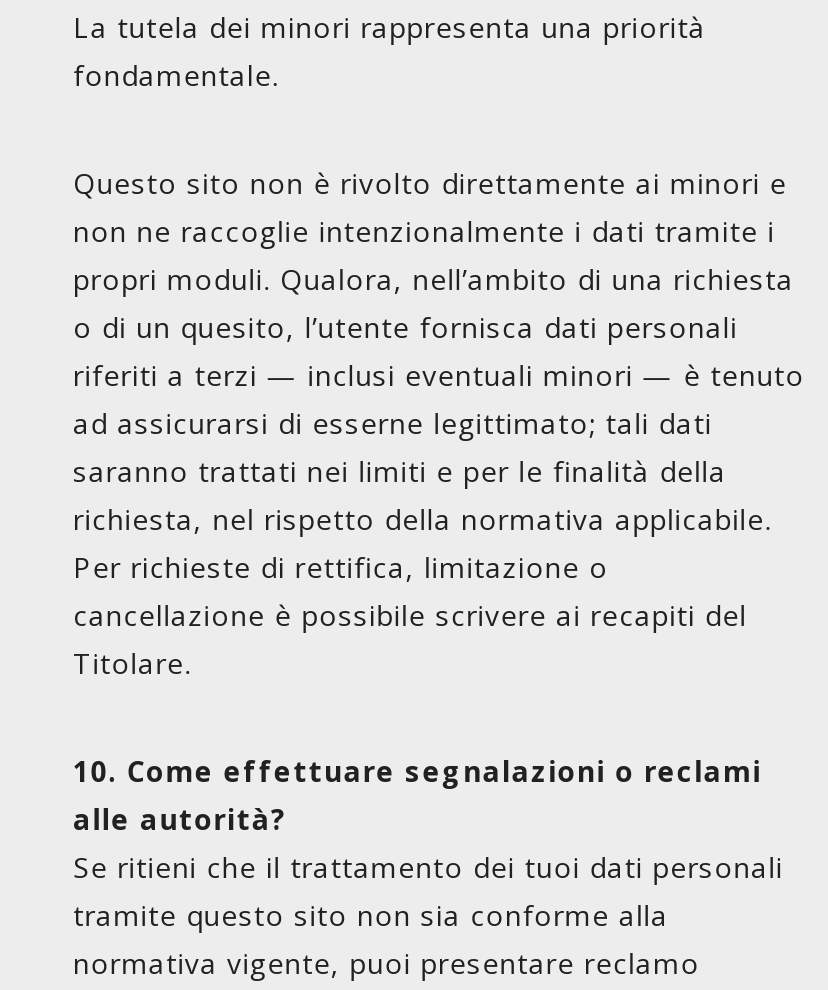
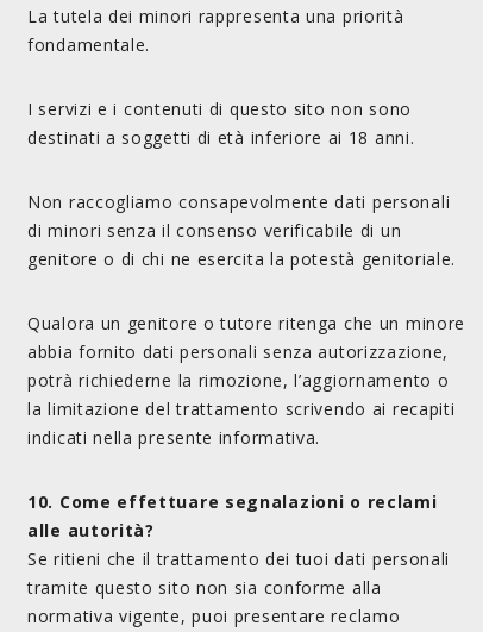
- Questo sito non è rivolto direttamente ai minori e
- non ne raccoglie intenzionalmente i dati tramite i
- propri moduli. Qualora, nell’ambito di una richiesta
- o di un quesito, l’utente fornisca dati personali
- riferiti a terzi — inclusi eventuali minori — è tenuto
- ad assicurarsi di esserne legittimato; tali dati
- saranno trattati nei limiti e per le finalità della
- richiesta, nel rispetto della normativa applicabile.
- Per richieste di rettifica, limitazione o
- cancellazione è possibile scrivere ai recapiti del
- Titolare.
+ I servizi e i contenuti di questo sito non sono
+ destinati a soggetti di età inferiore ai 18 anni.
+ Non raccogliamo consapevolmente dati personali
+ di minori senza il consenso verificabile di un
+ genitore o di chi ne esercita la potestà genitoriale.
+ Qualora un genitore o tutore ritenga che un minore
+ abbia fornito dati personali senza autorizzazione,
+ potrà richiederne la rimozione, l’aggiornamento o
+ la limitazione del trattamento scrivendo ai recapiti
+ indicati nella presente informativa.
